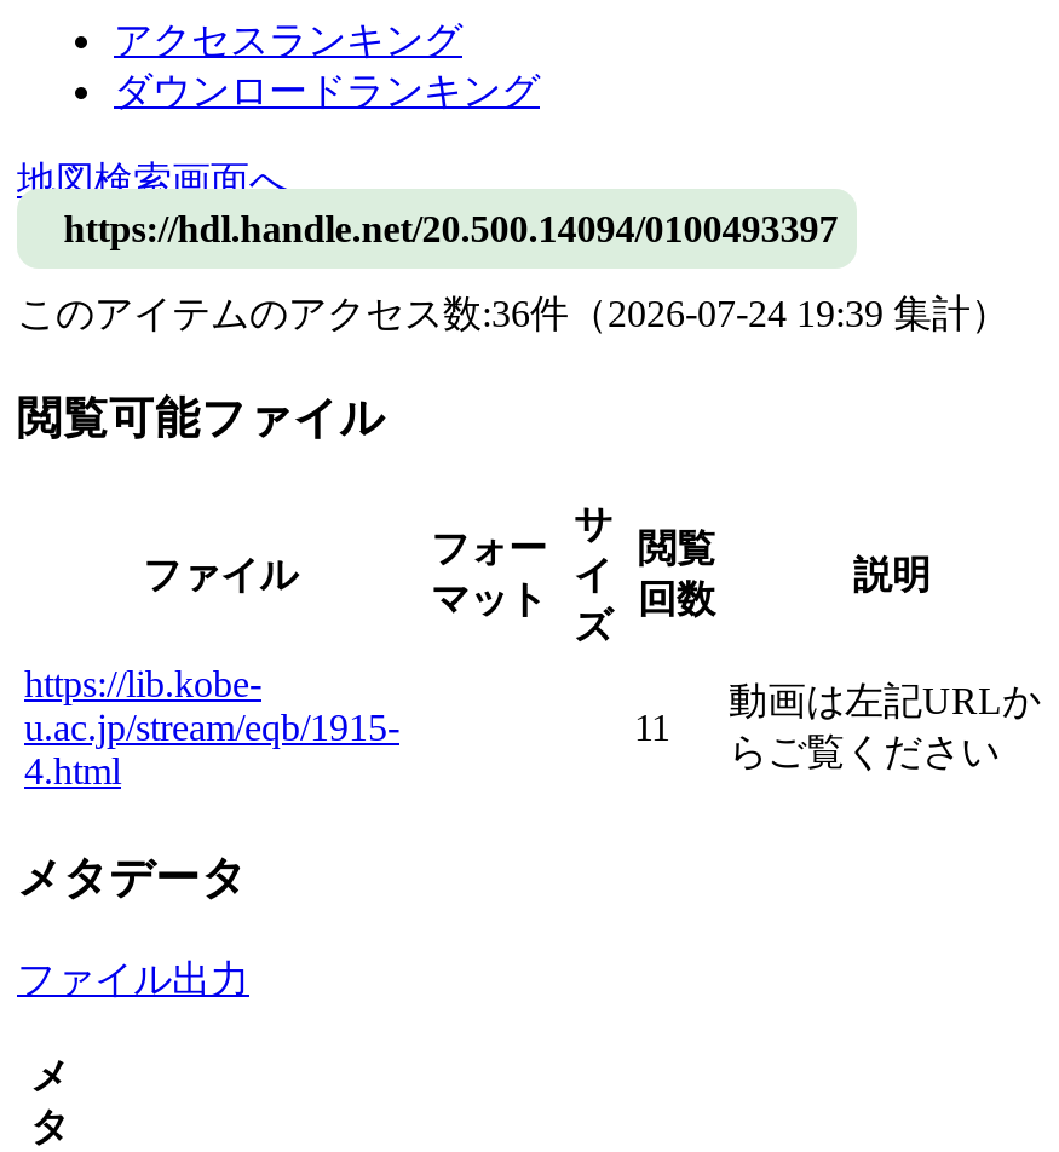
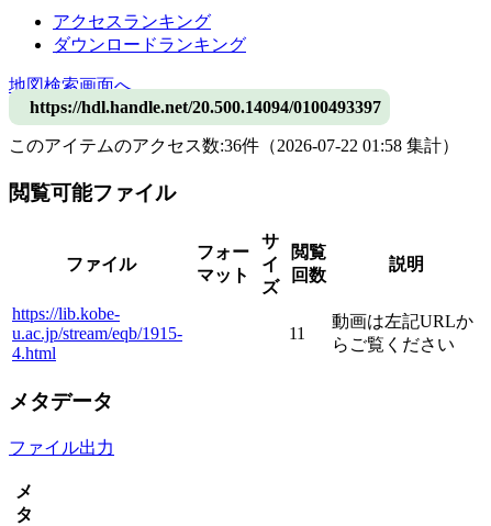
- このアイテムのアクセス数:36件（2026-07-24 19:39 集計）
+ このアイテムのアクセス数:36件（2026-07-22 01:58 集計）
